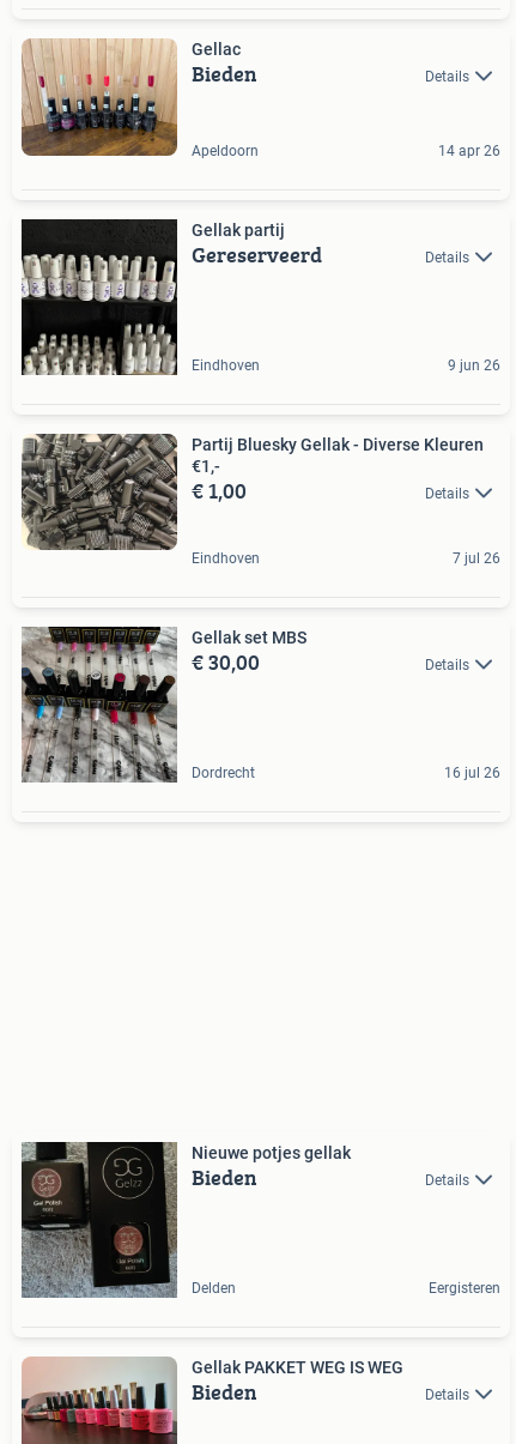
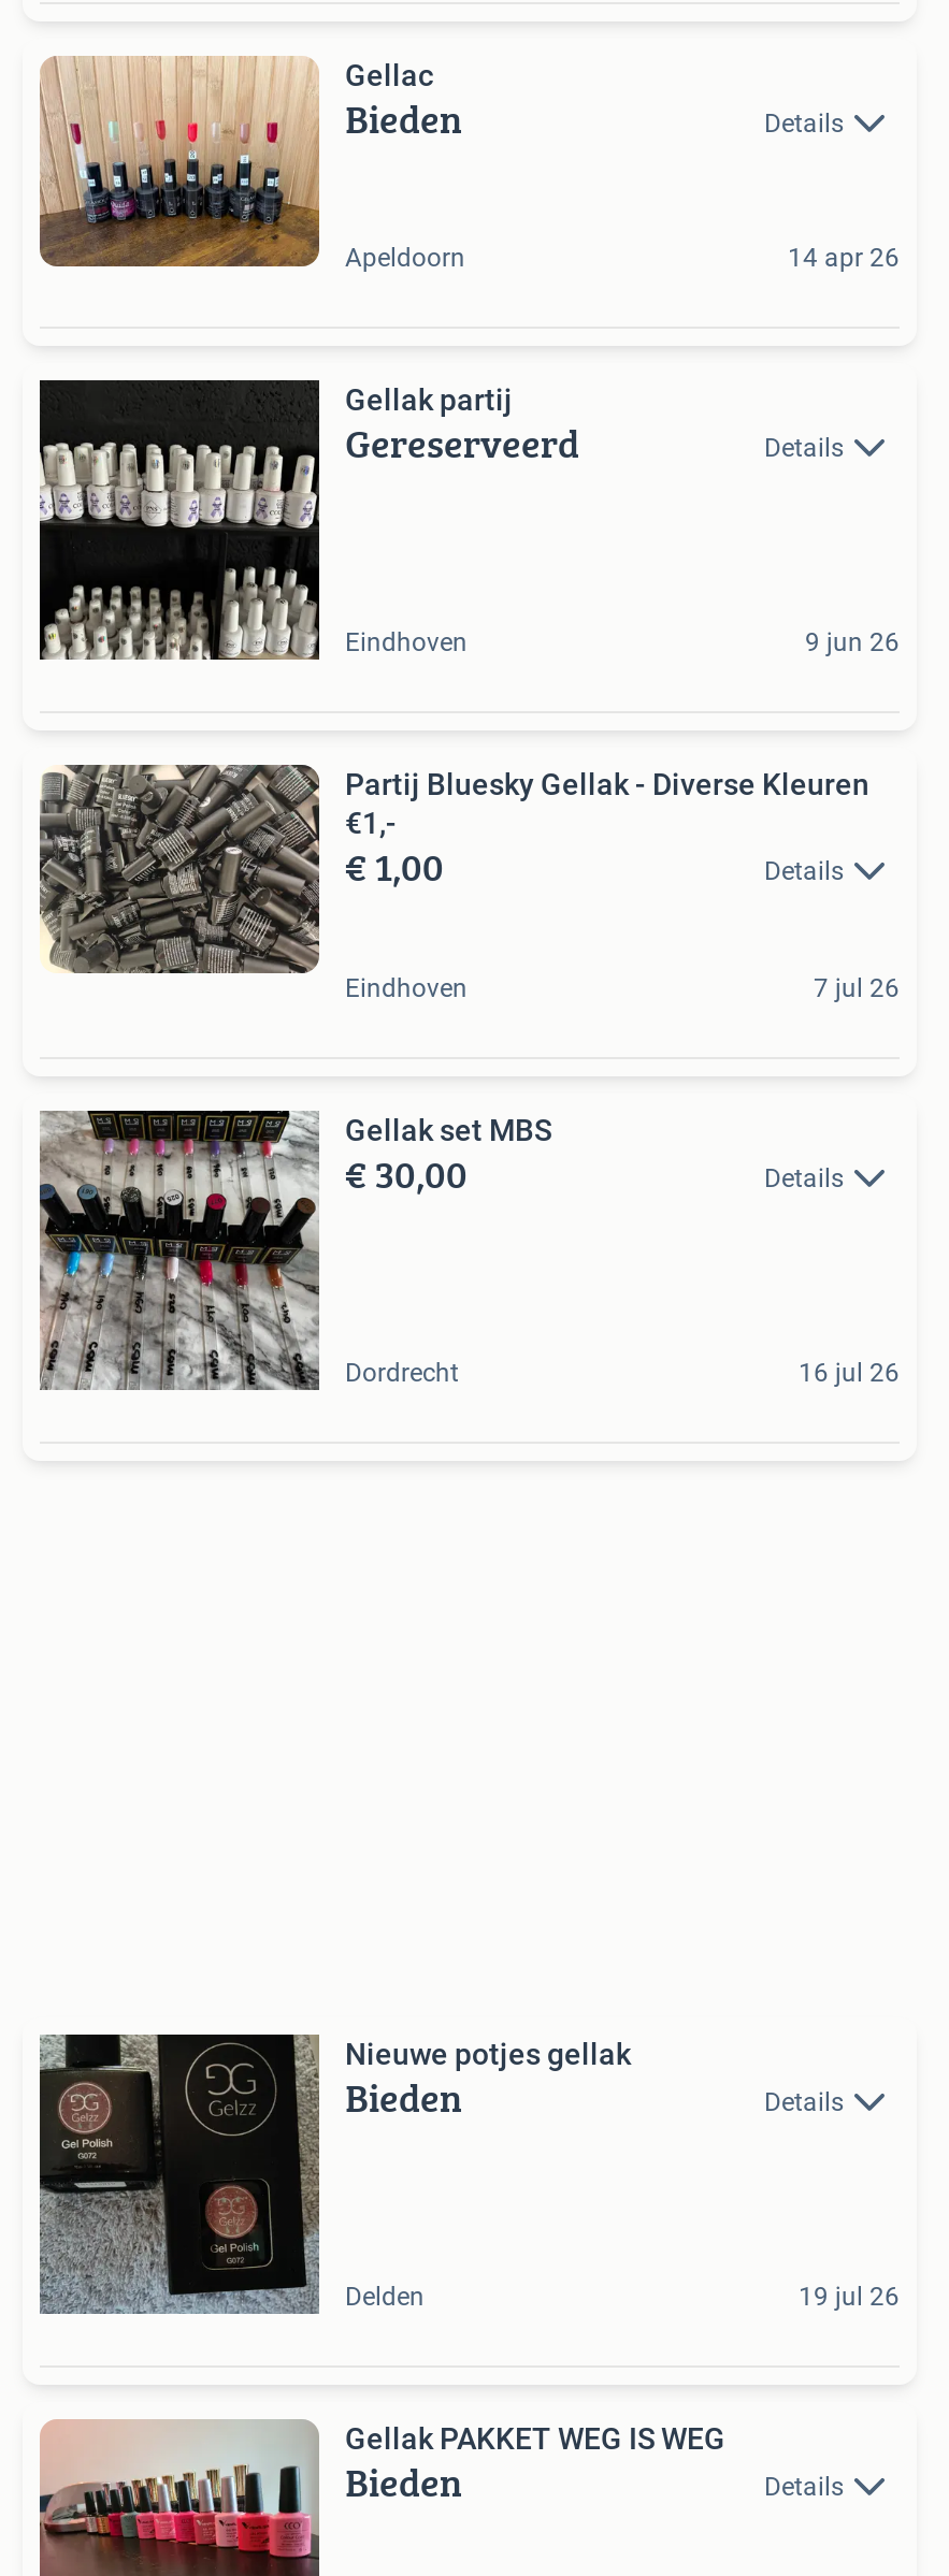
- Eergisteren
+ 19 jul 26
